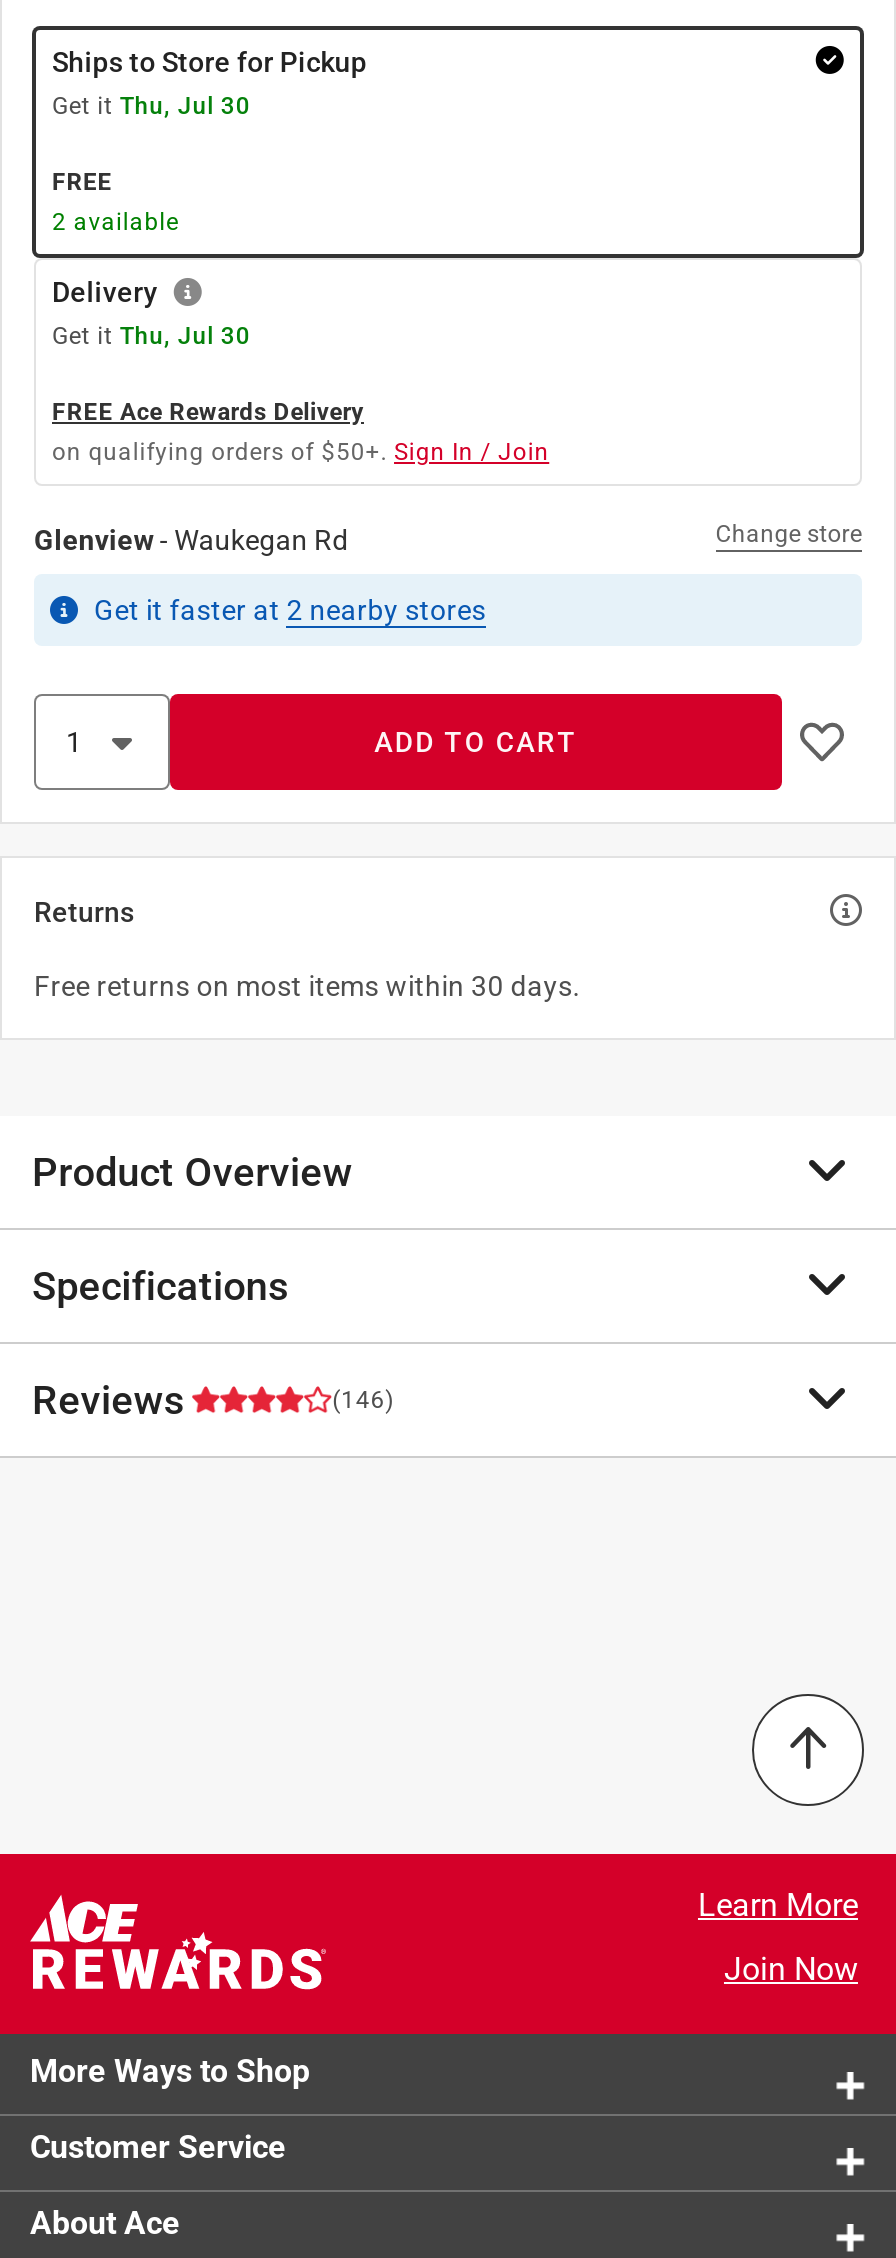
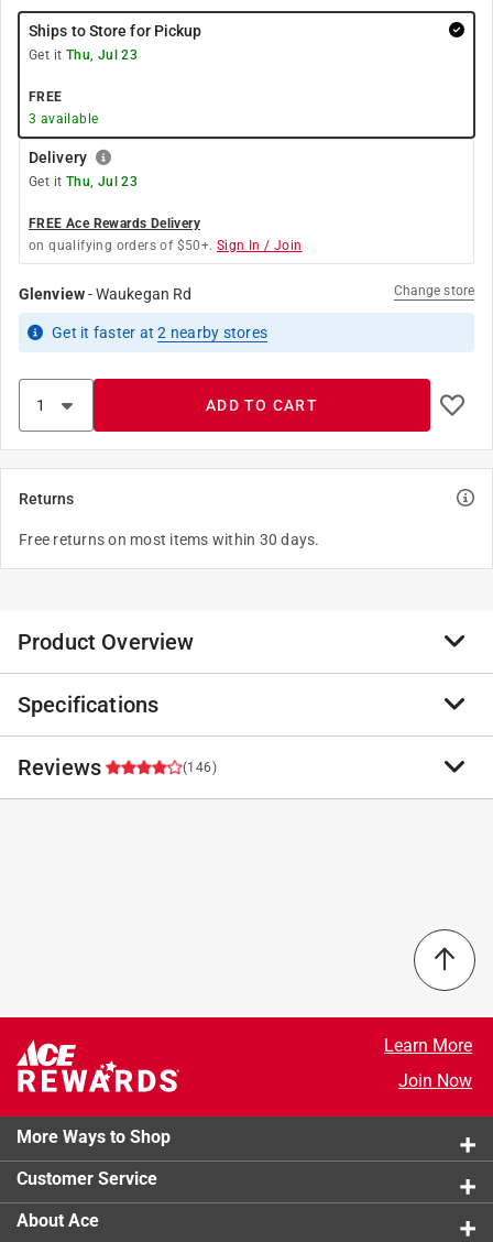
- Get it Thu, Jul 30
+ Get it Thu, Jul 23

- 2 available
+ 3 available

- Get it Thu, Jul 30
+ Get it Thu, Jul 23
